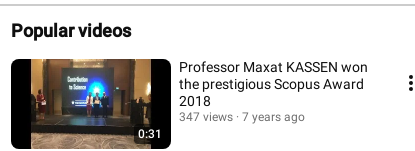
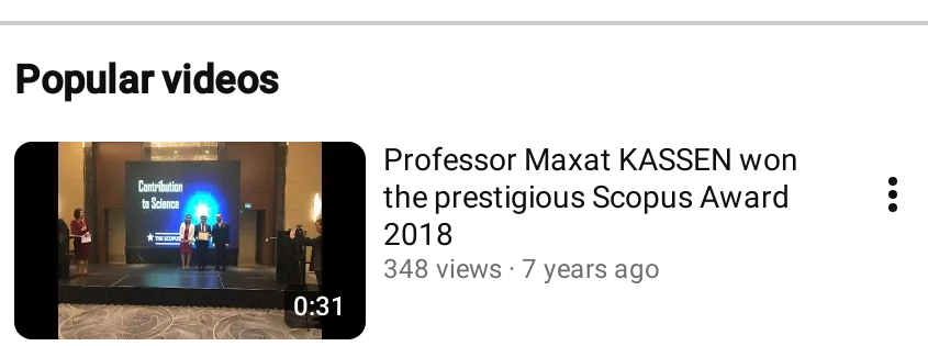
- 347 views 7 years ago
+ 348 views 7 years ago
